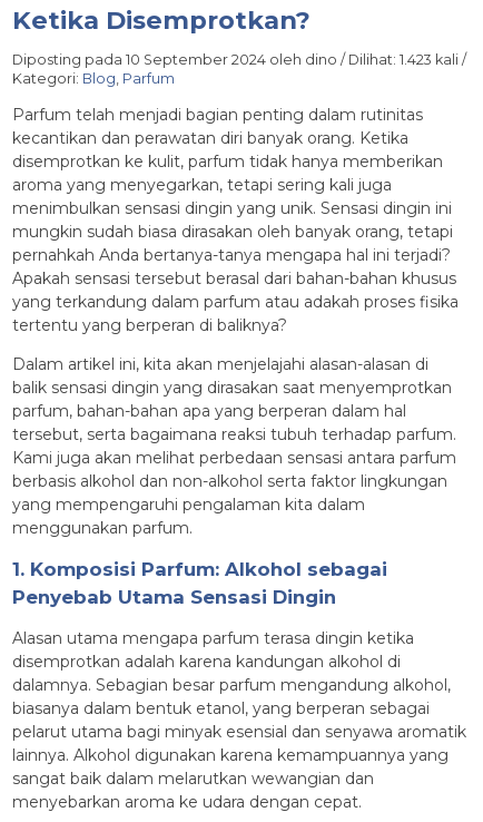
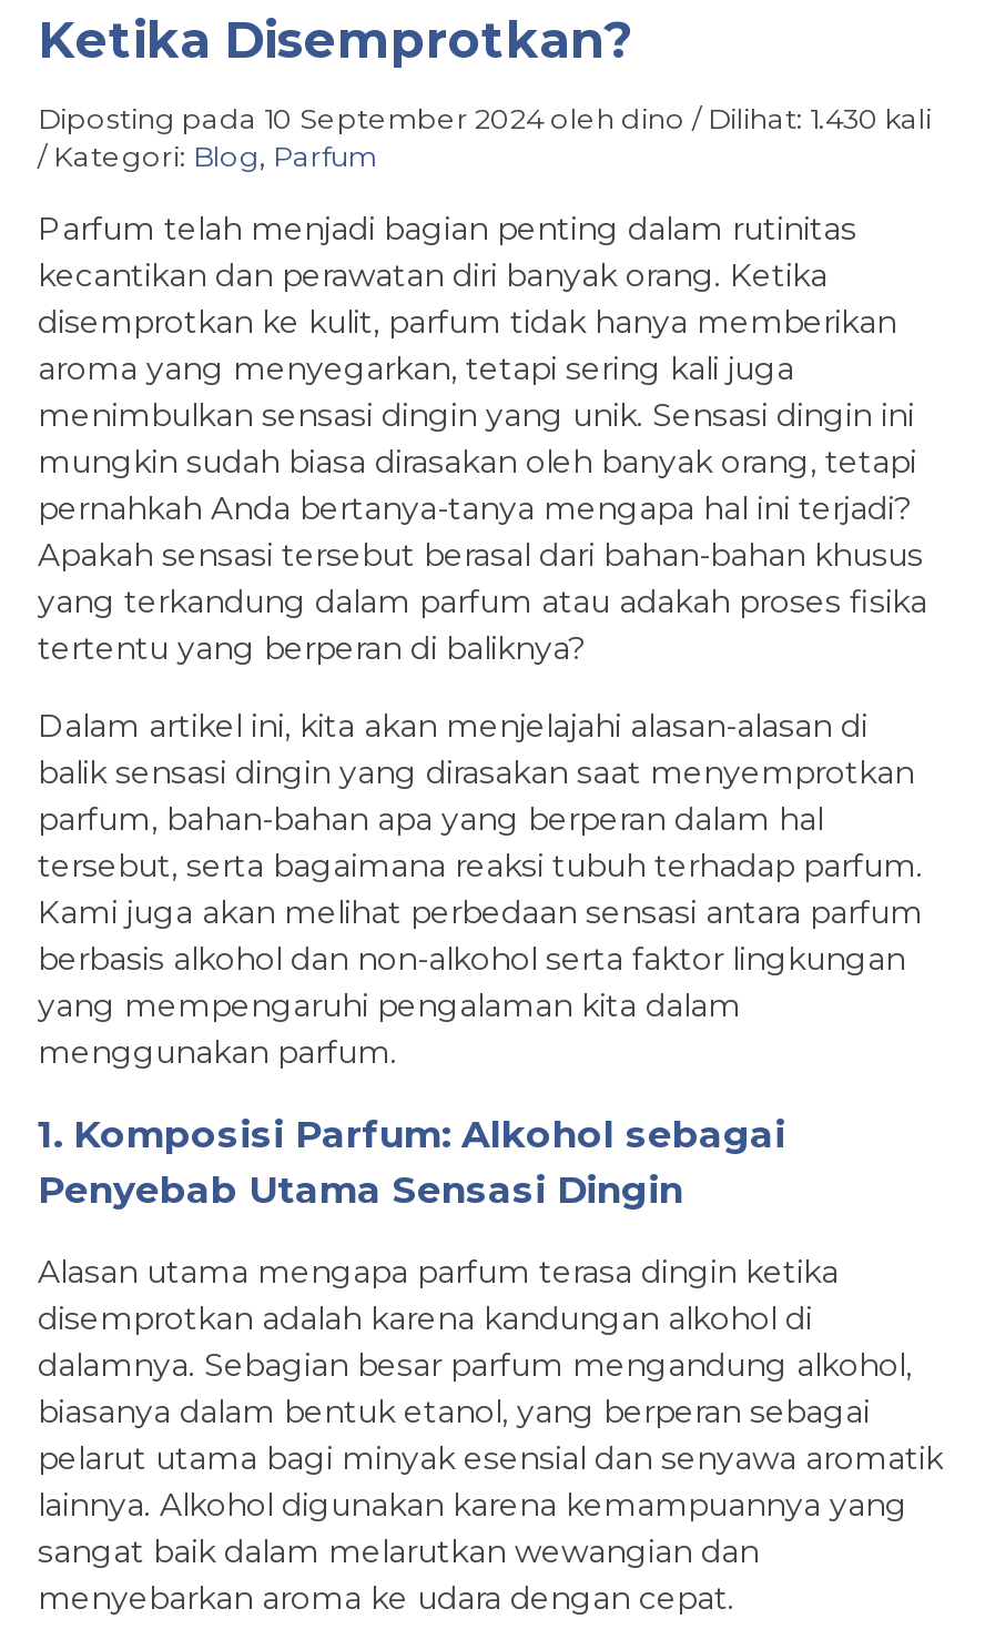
- Diposting pada 10 September 2024 oleh dino / Dilihat: 1.423 kali /
- Kategori: Blog, Parfum
+ Diposting pada 10 September 2024 oleh dino / Dilihat: 1.430 kali
+ / Kategori: Blog, Parfum
